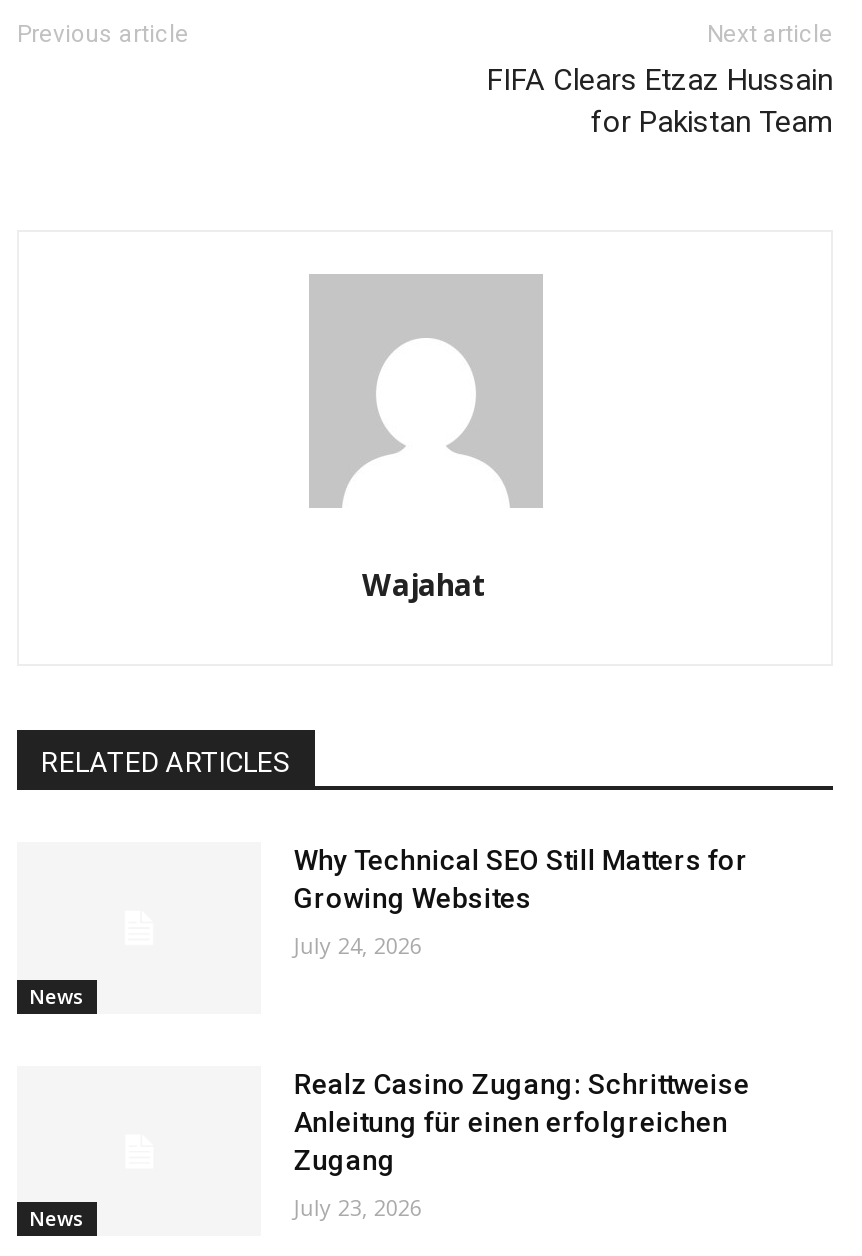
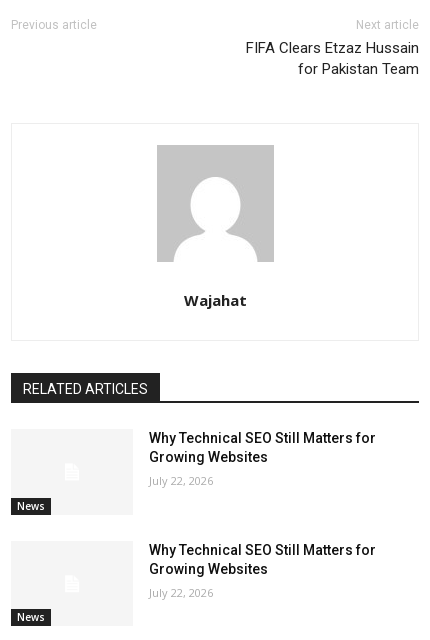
- July 24, 2026
+ July 22, 2026

- Realz Casino Zugang: Schrittweise
- Anleitung für einen erfolgreichen
- Zugang
+ Why Technical SEO Still Matters for
+ Growing Websites

- July 23, 2026
+ July 22, 2026
